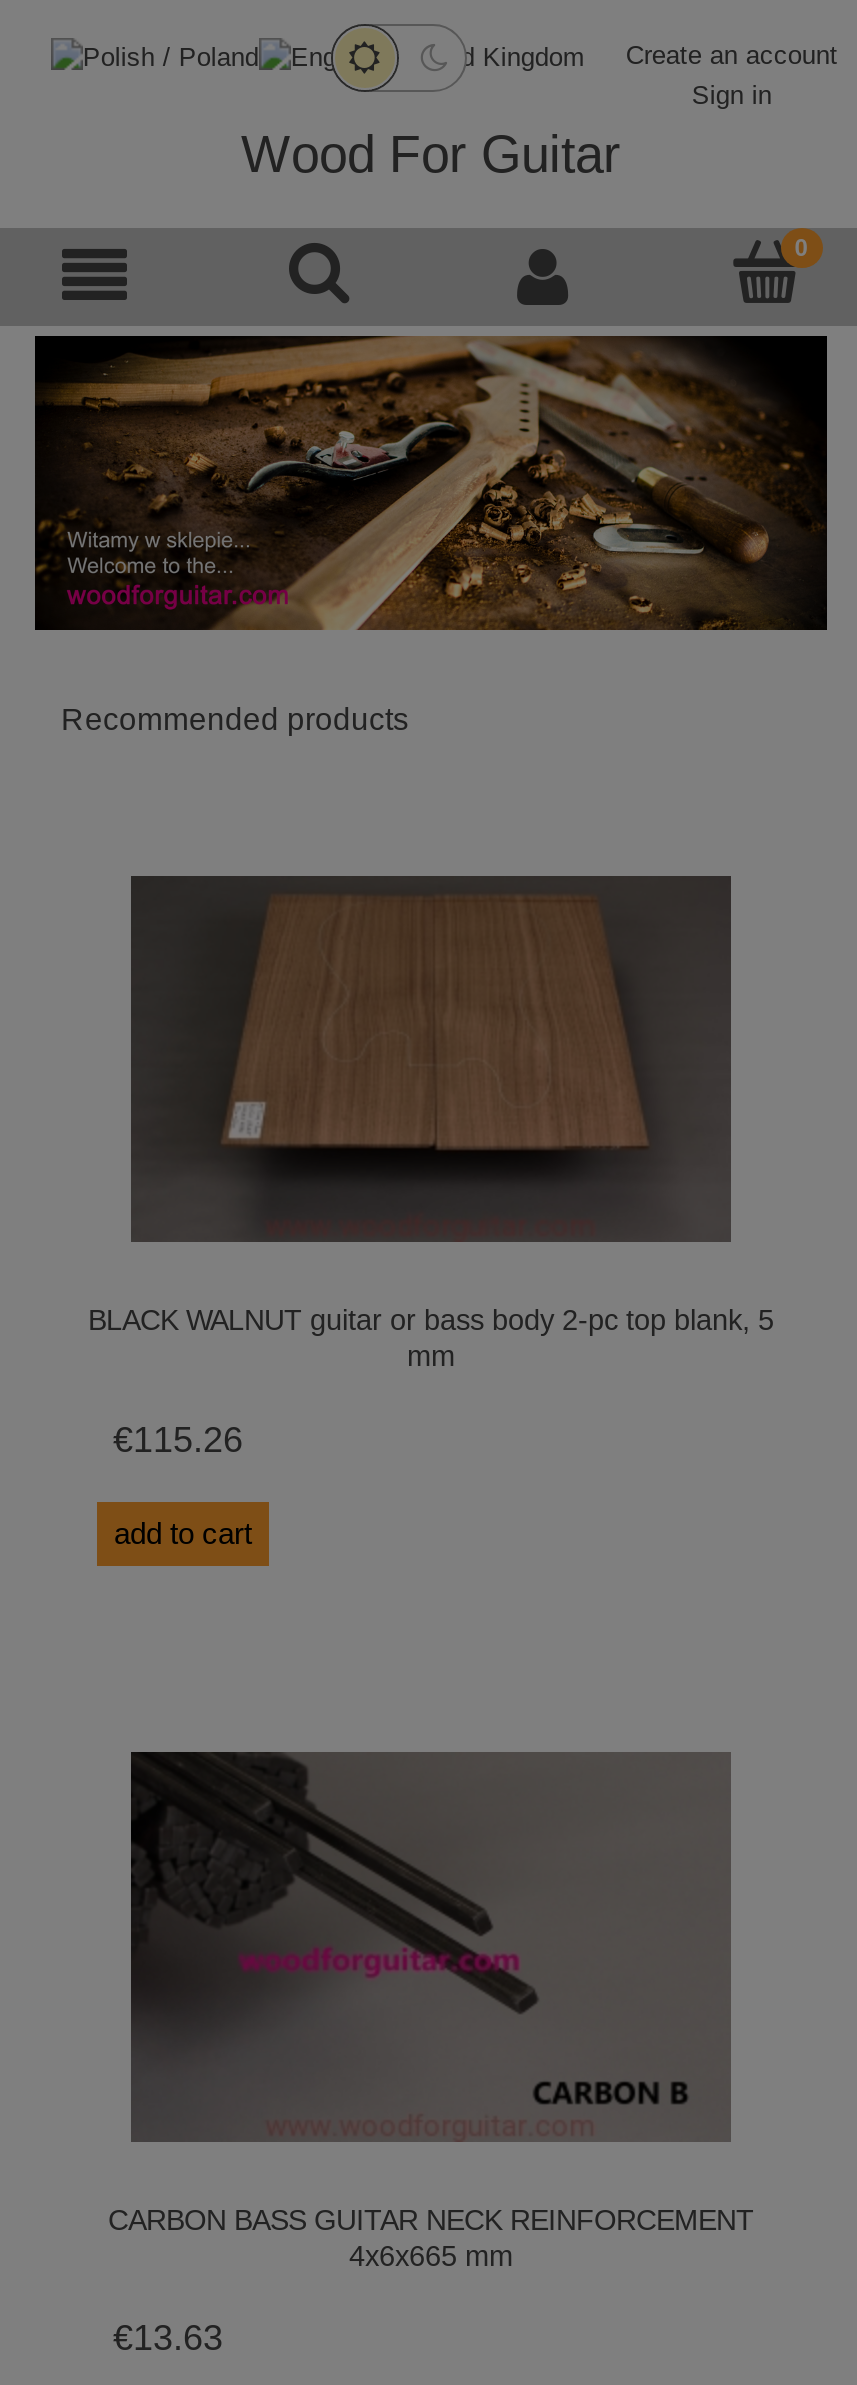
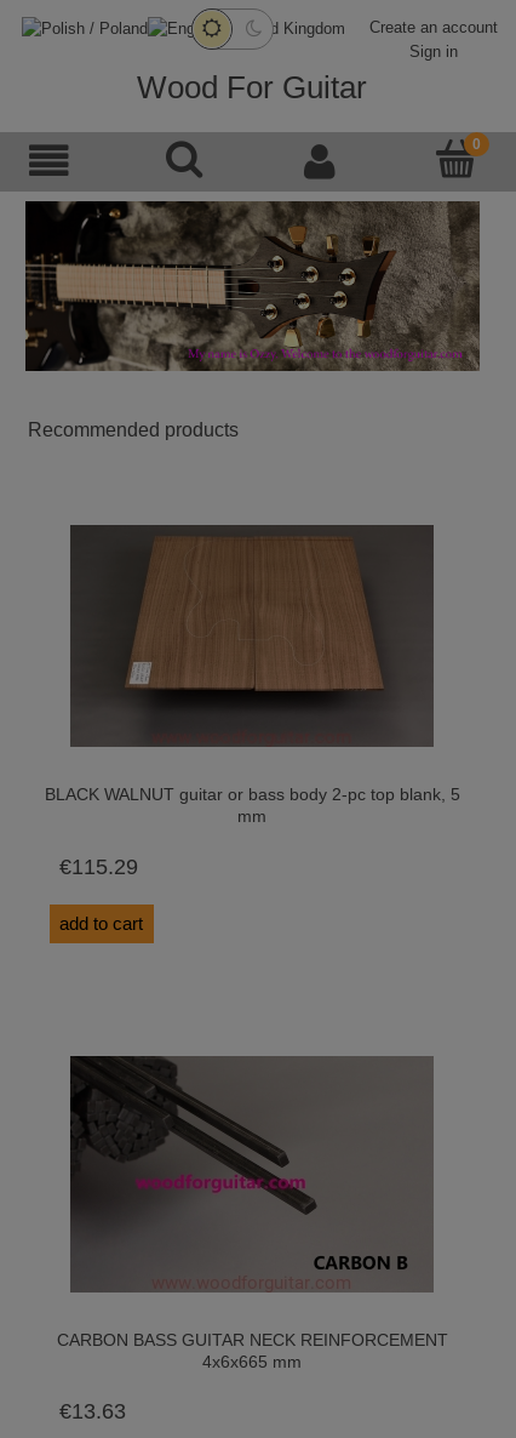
- [image]
+ [image]

- €115.26
+ €115.29
